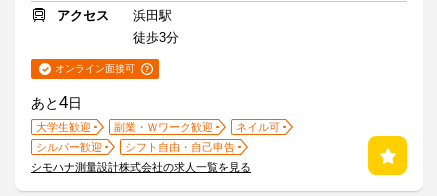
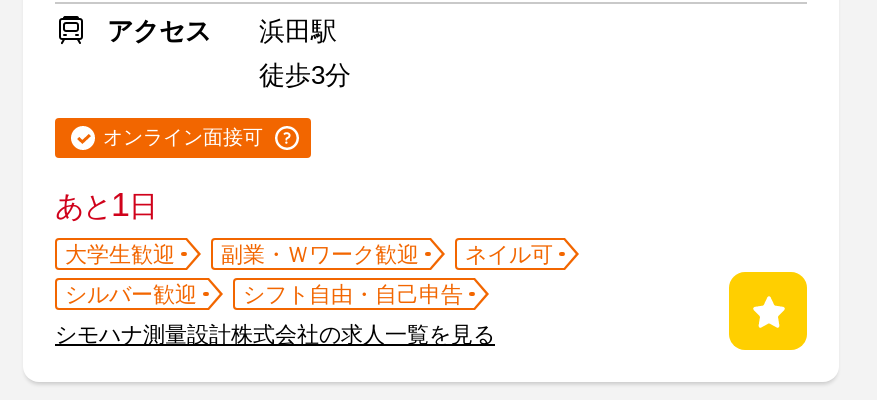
- あと4日
+ あと1日
